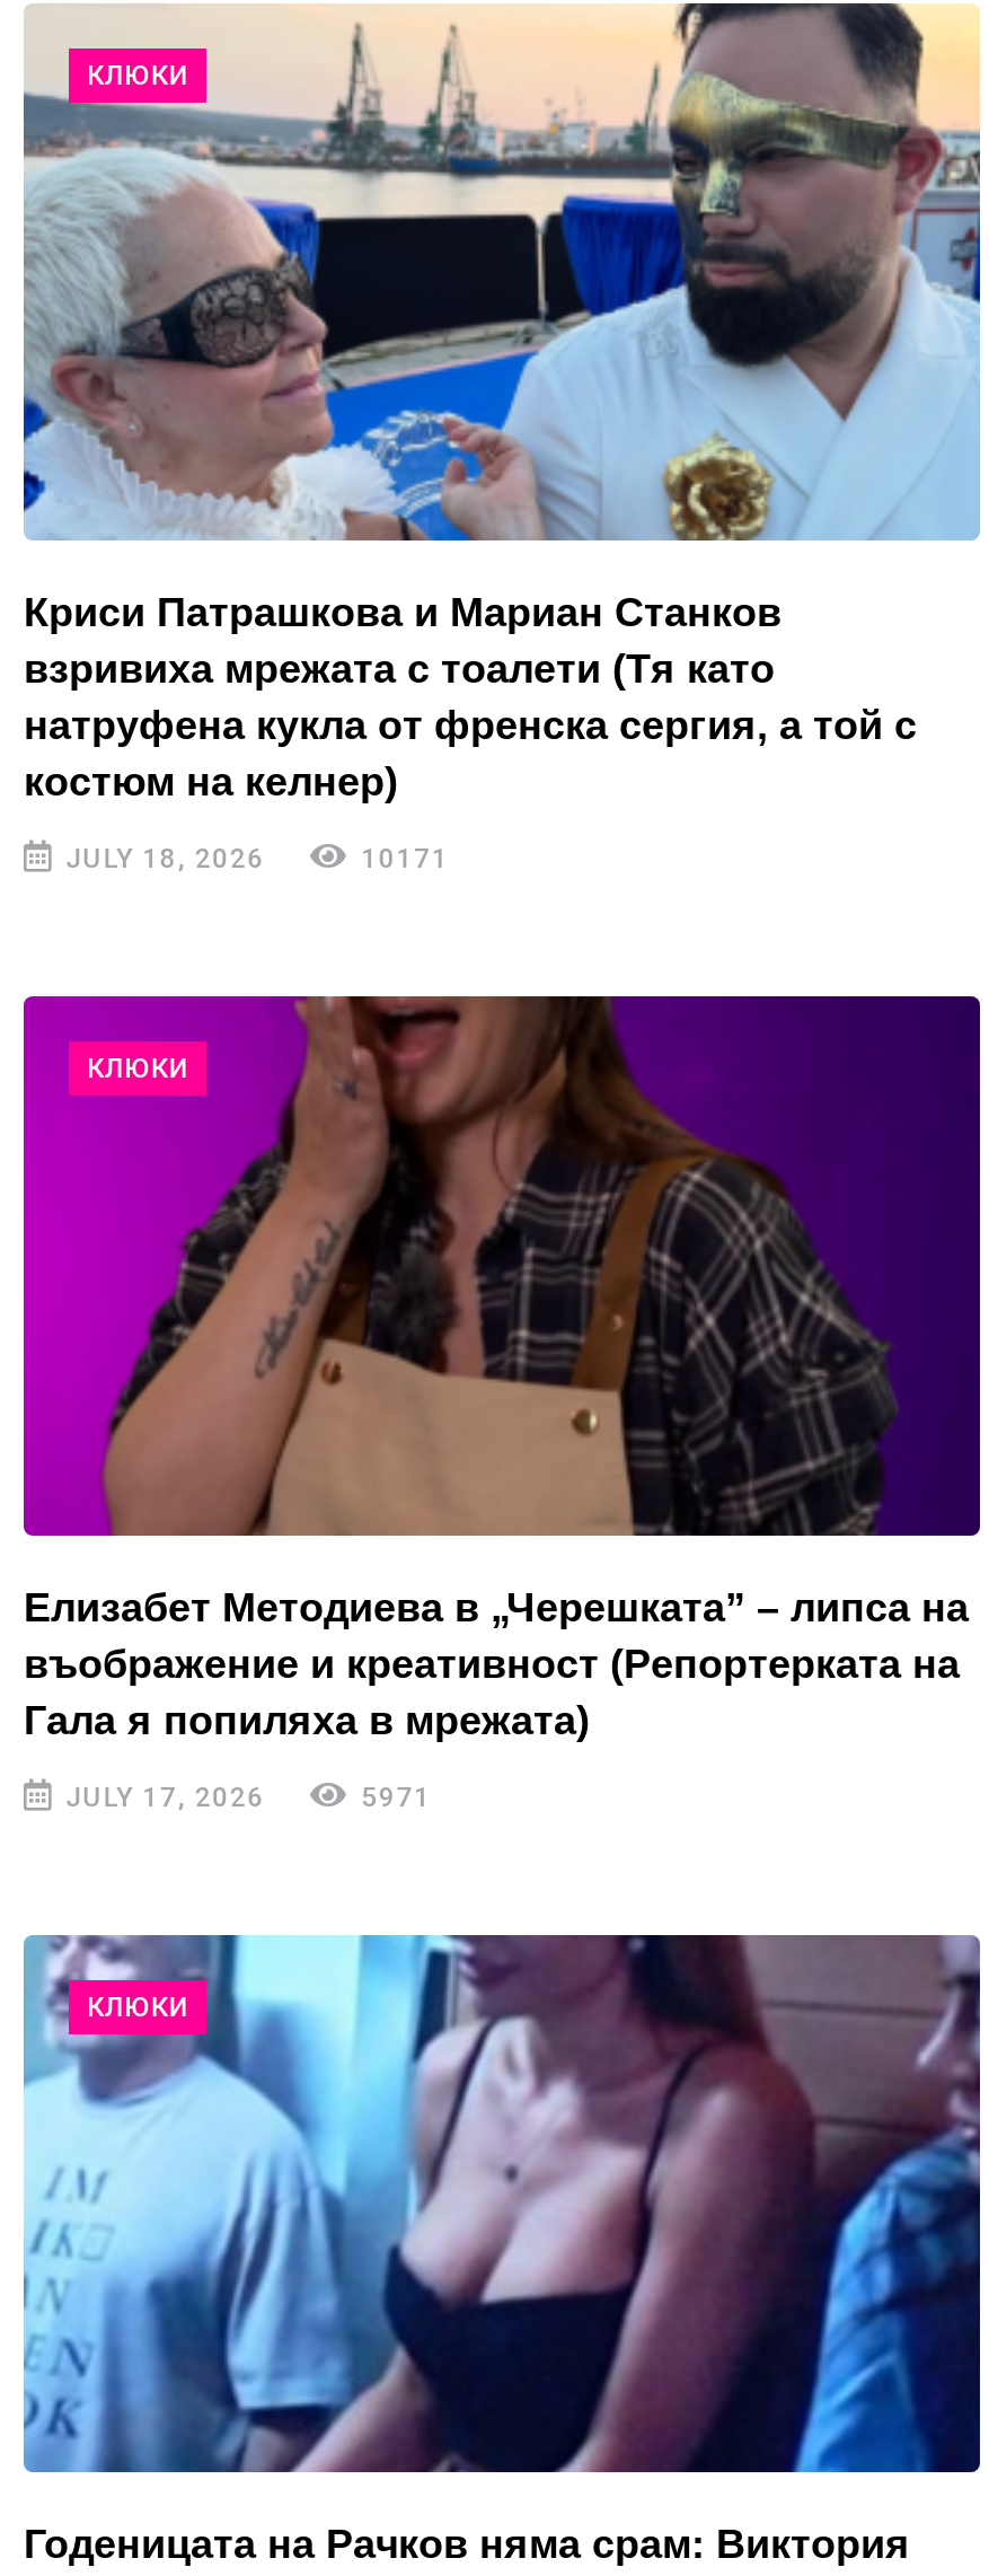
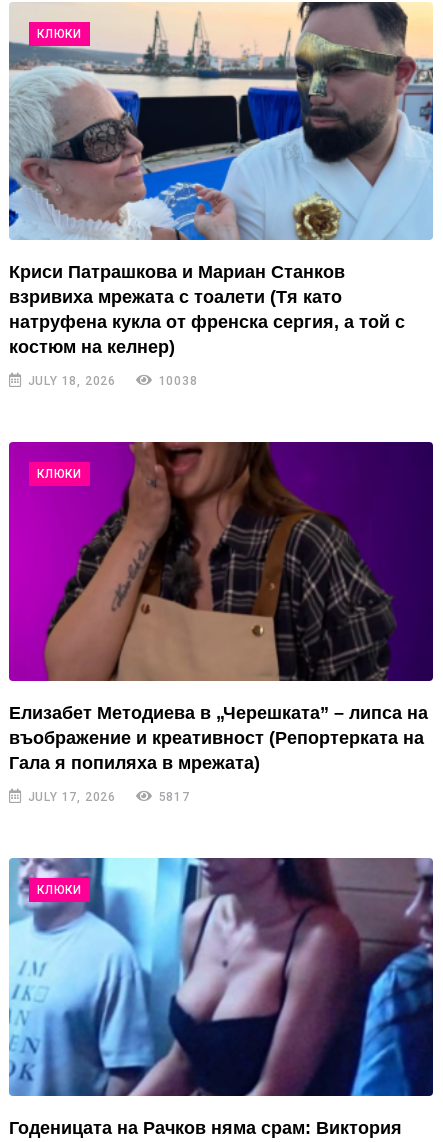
- 10171
+ 10038

- 5971
+ 5817
